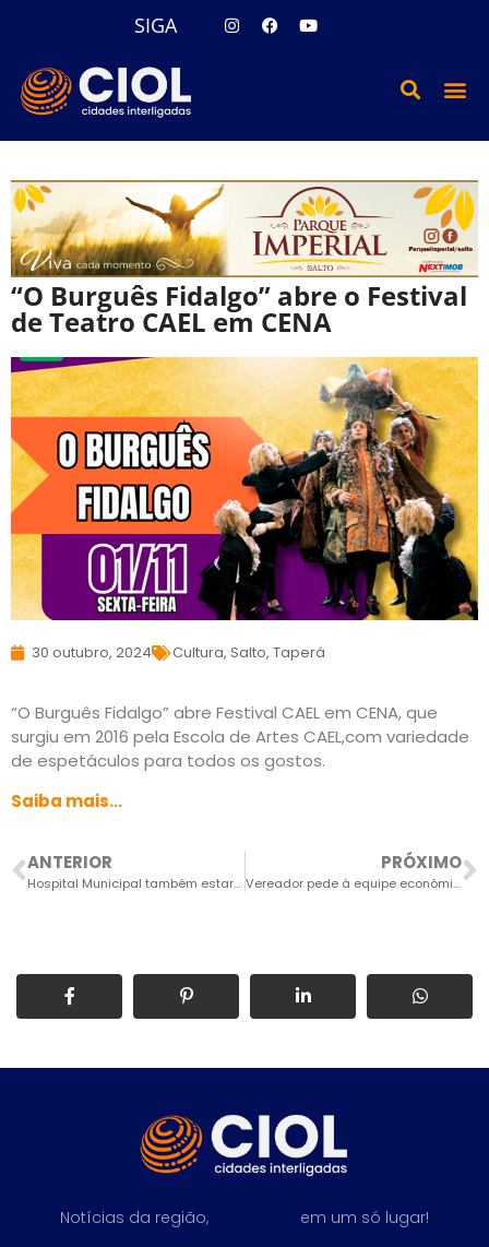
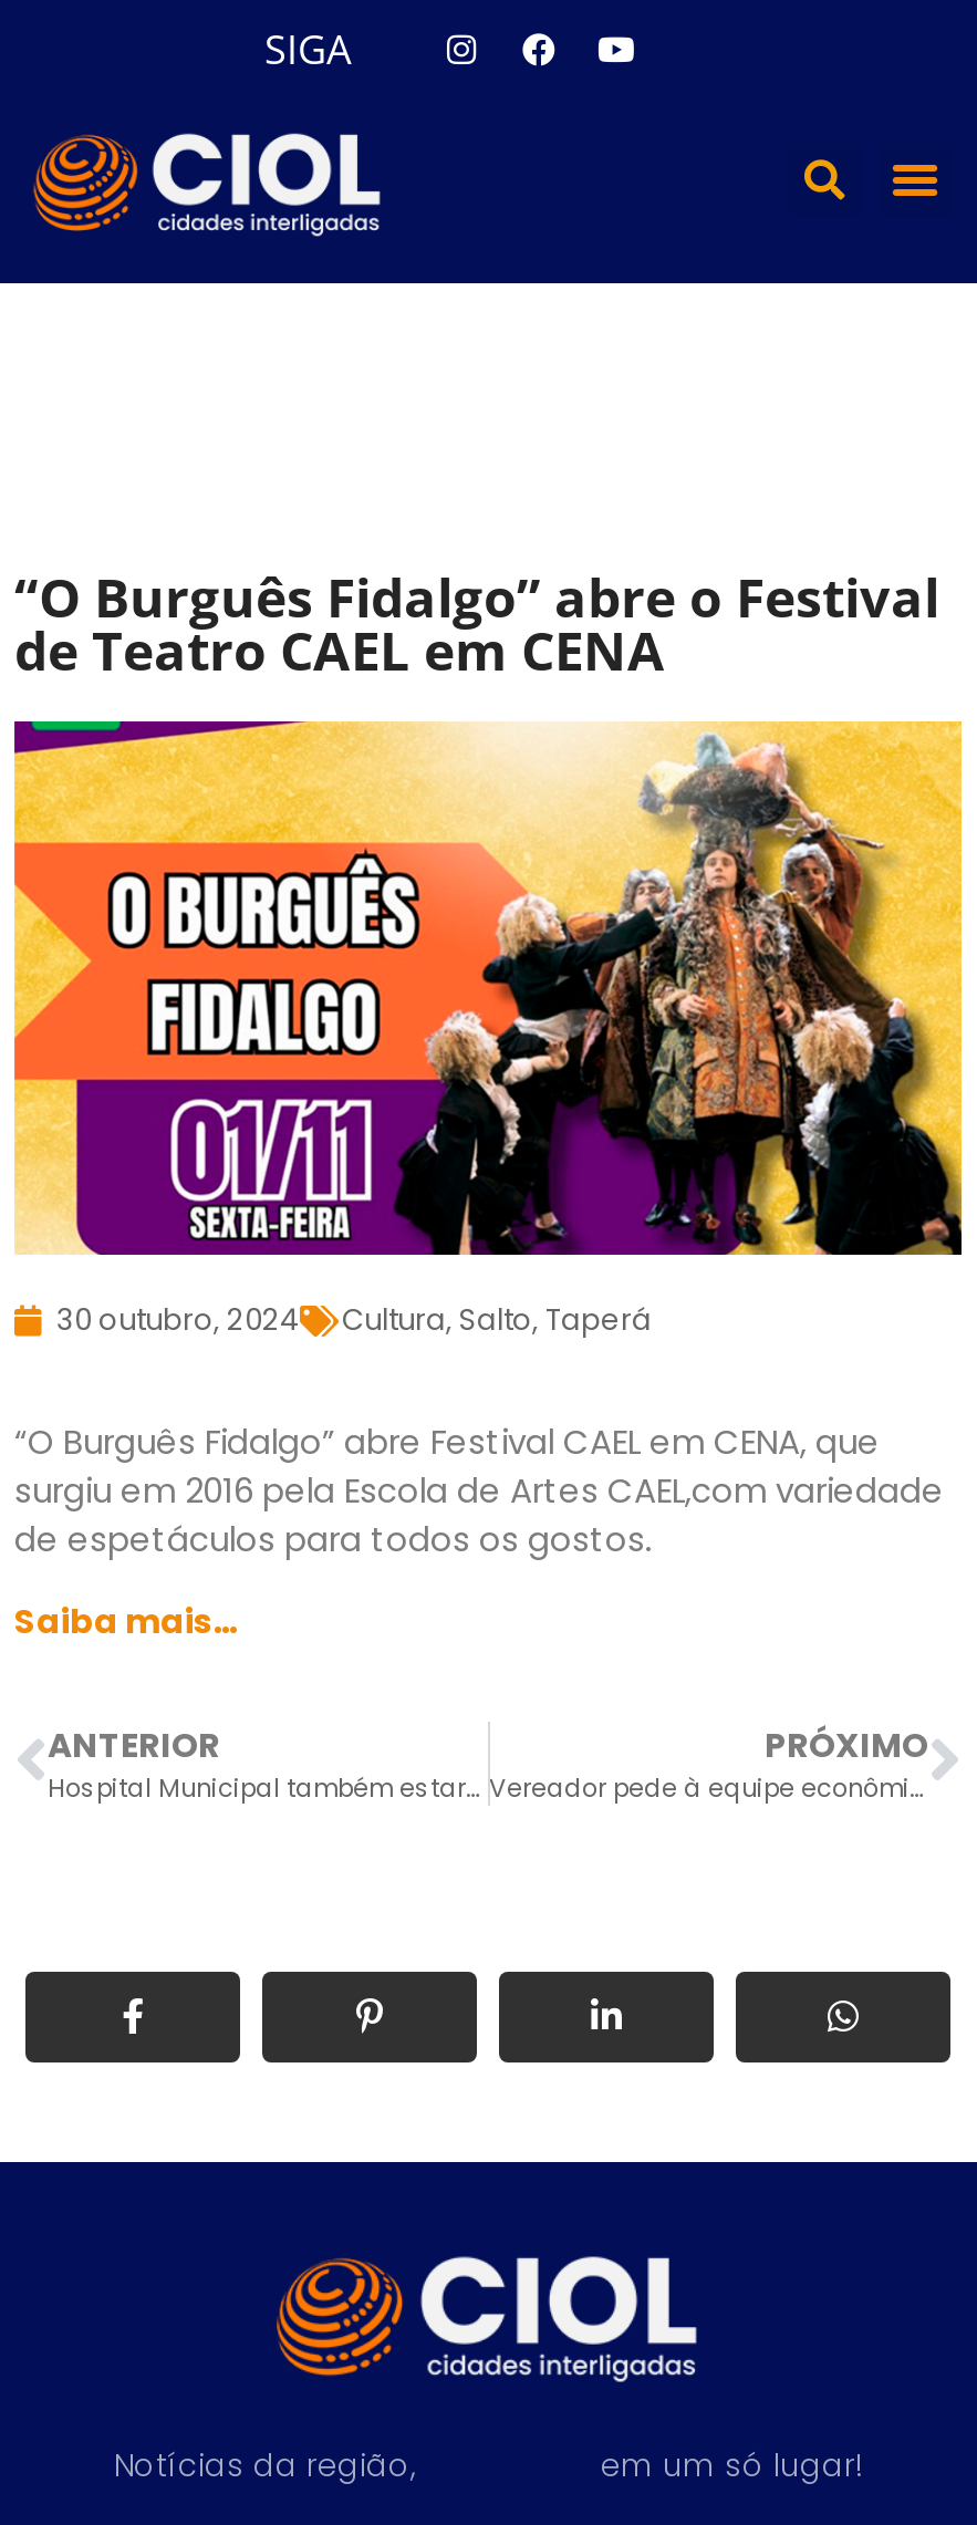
- [image]
